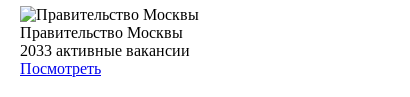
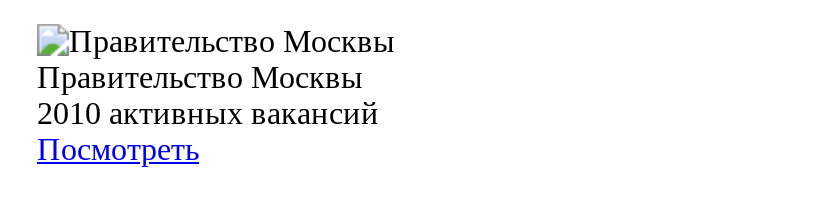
- 2033 активные вакансии
+ 2010 активных вакансий
